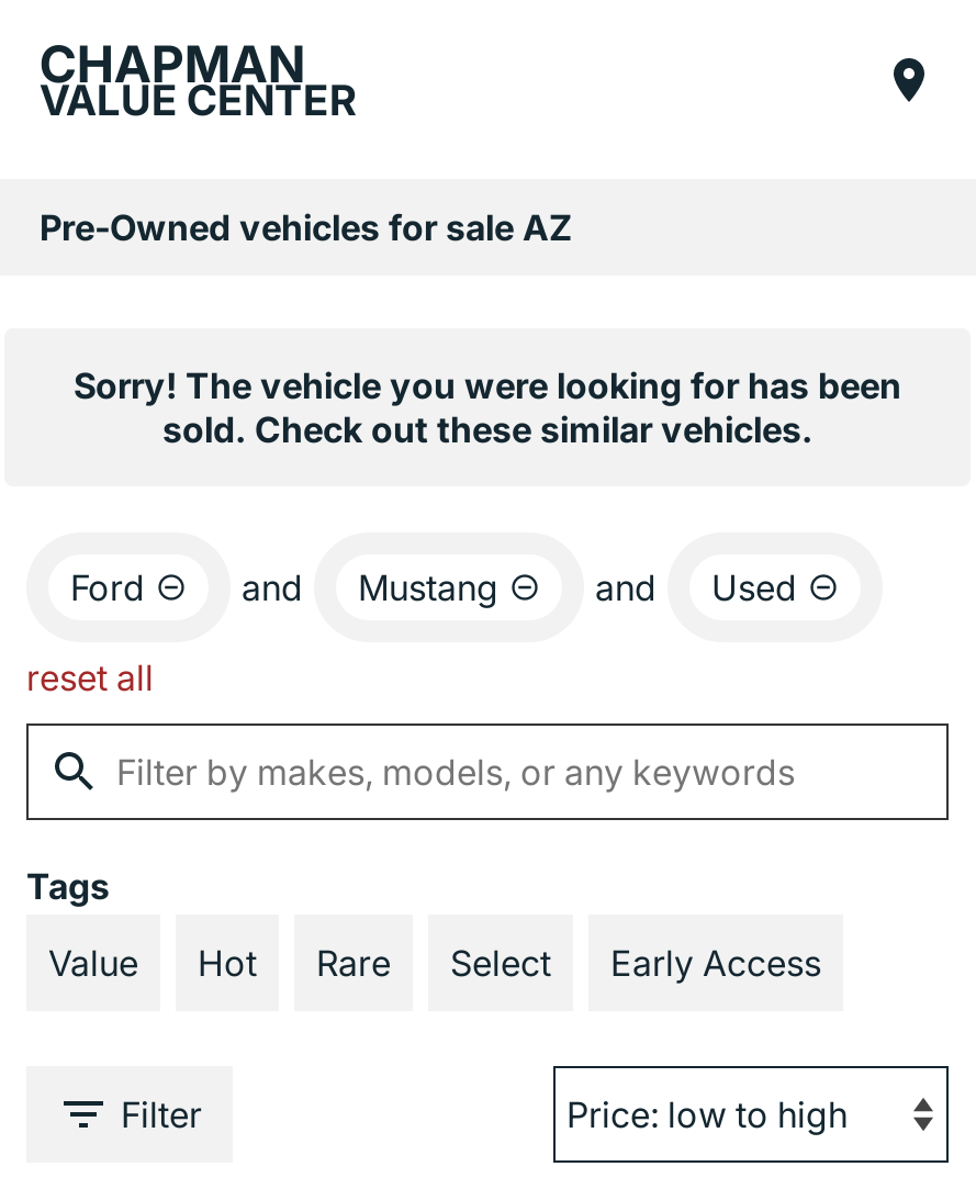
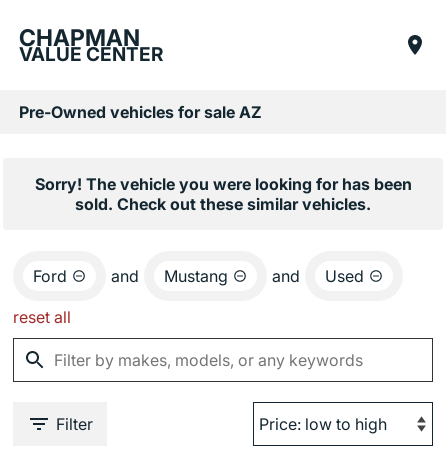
- Tags
- Value
- Hot
- Rare
- Select
- Early Access
